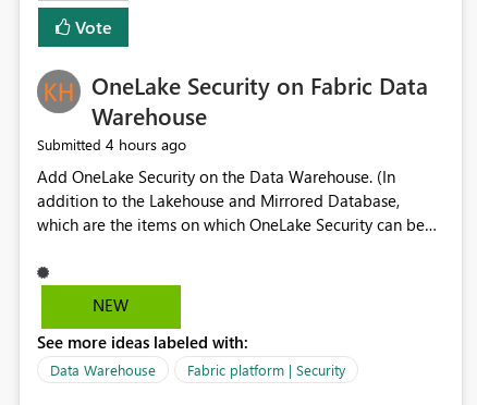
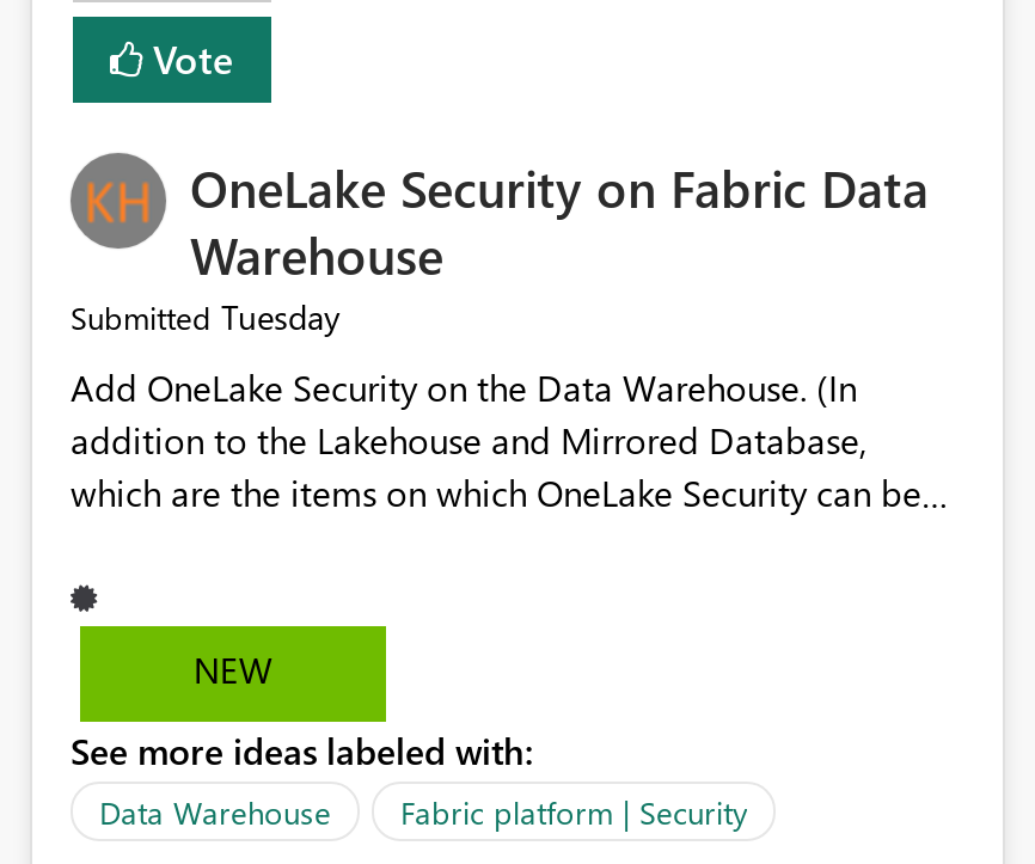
- Submitted 4 hours ago
+ Submitted Tuesday
